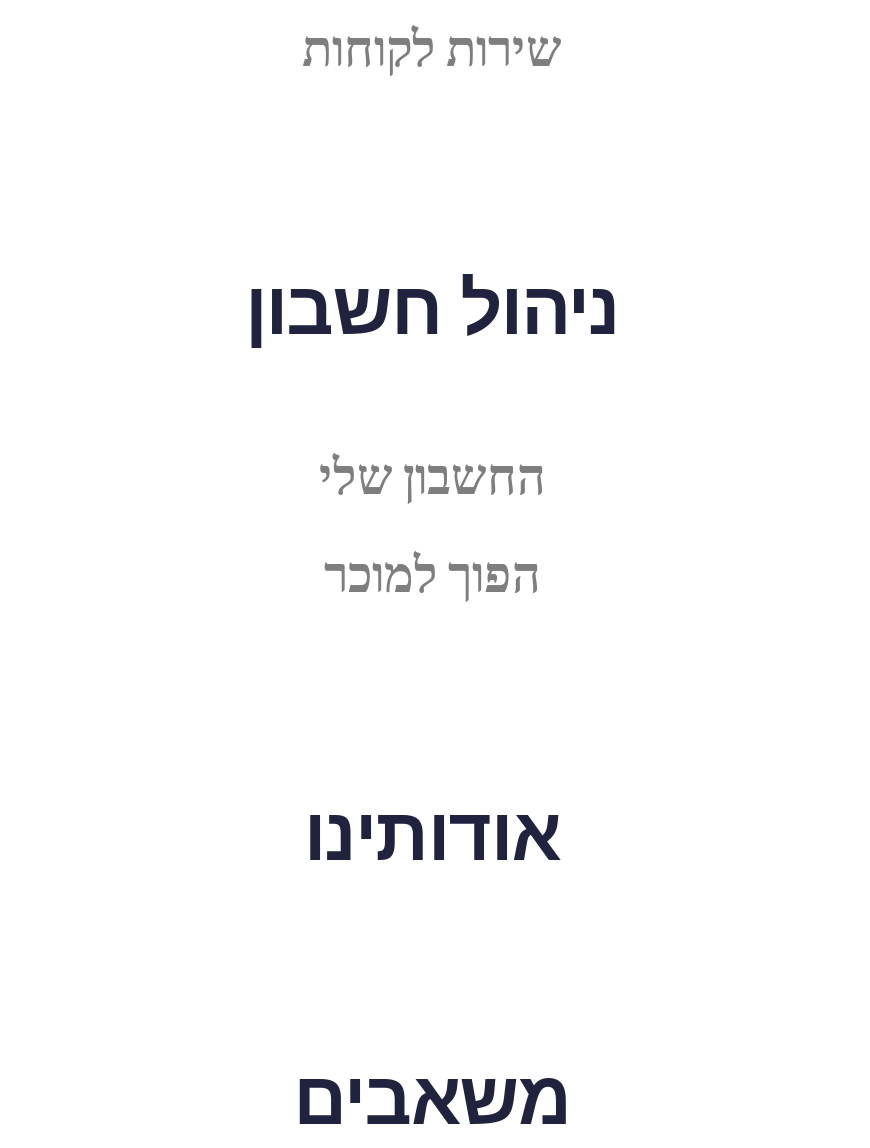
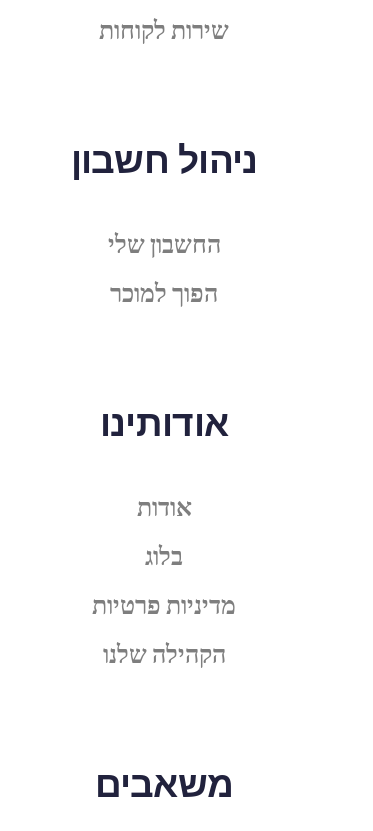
+ אודות
+ בלוג
+ מדיניות פרטיות
+ הקהילה שלנו
